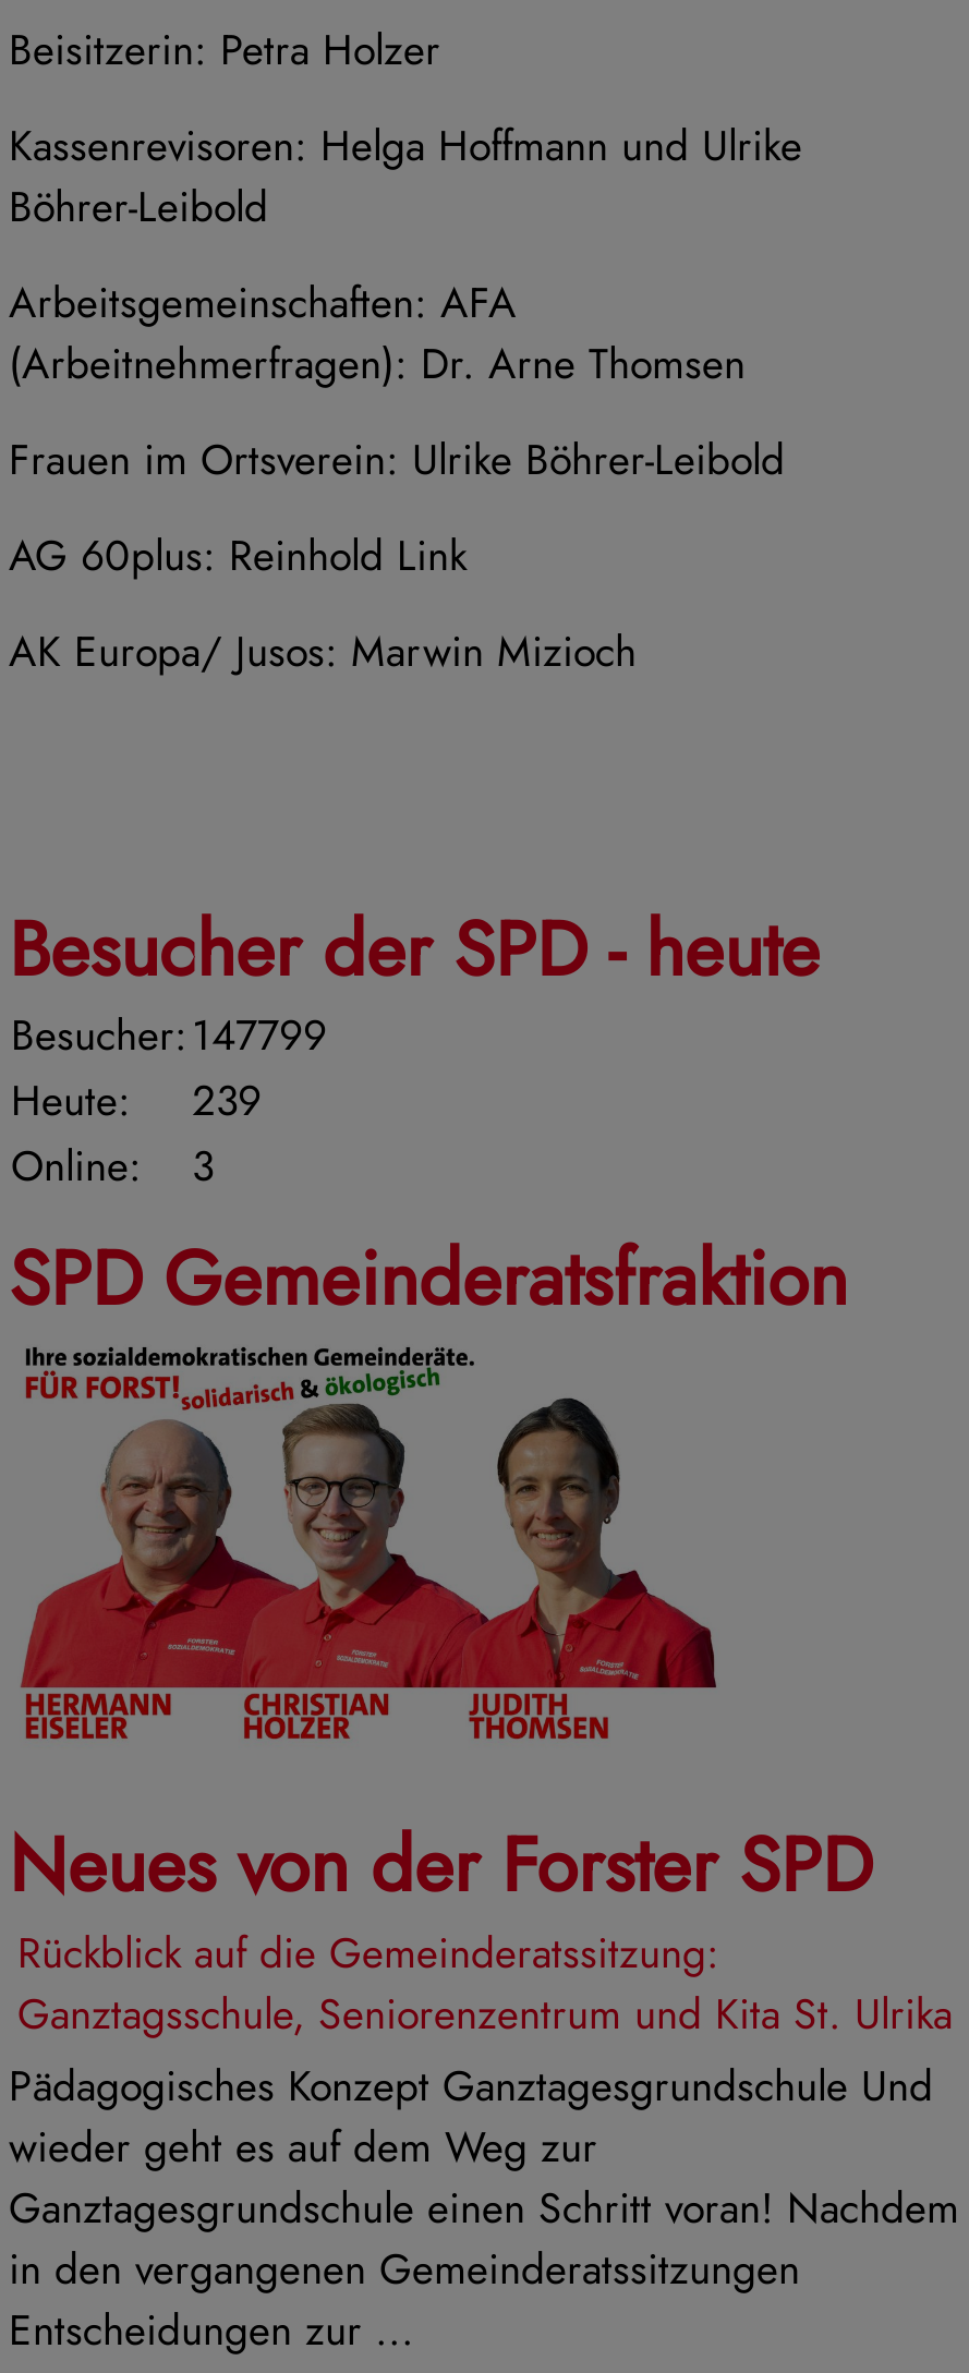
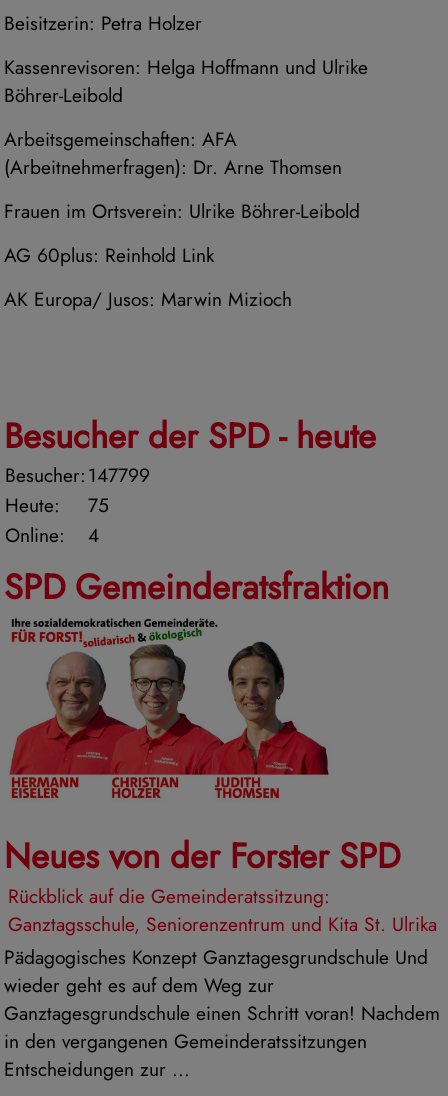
- Heute: 239
+ Heute: 75

- Online: 3
+ Online: 4
